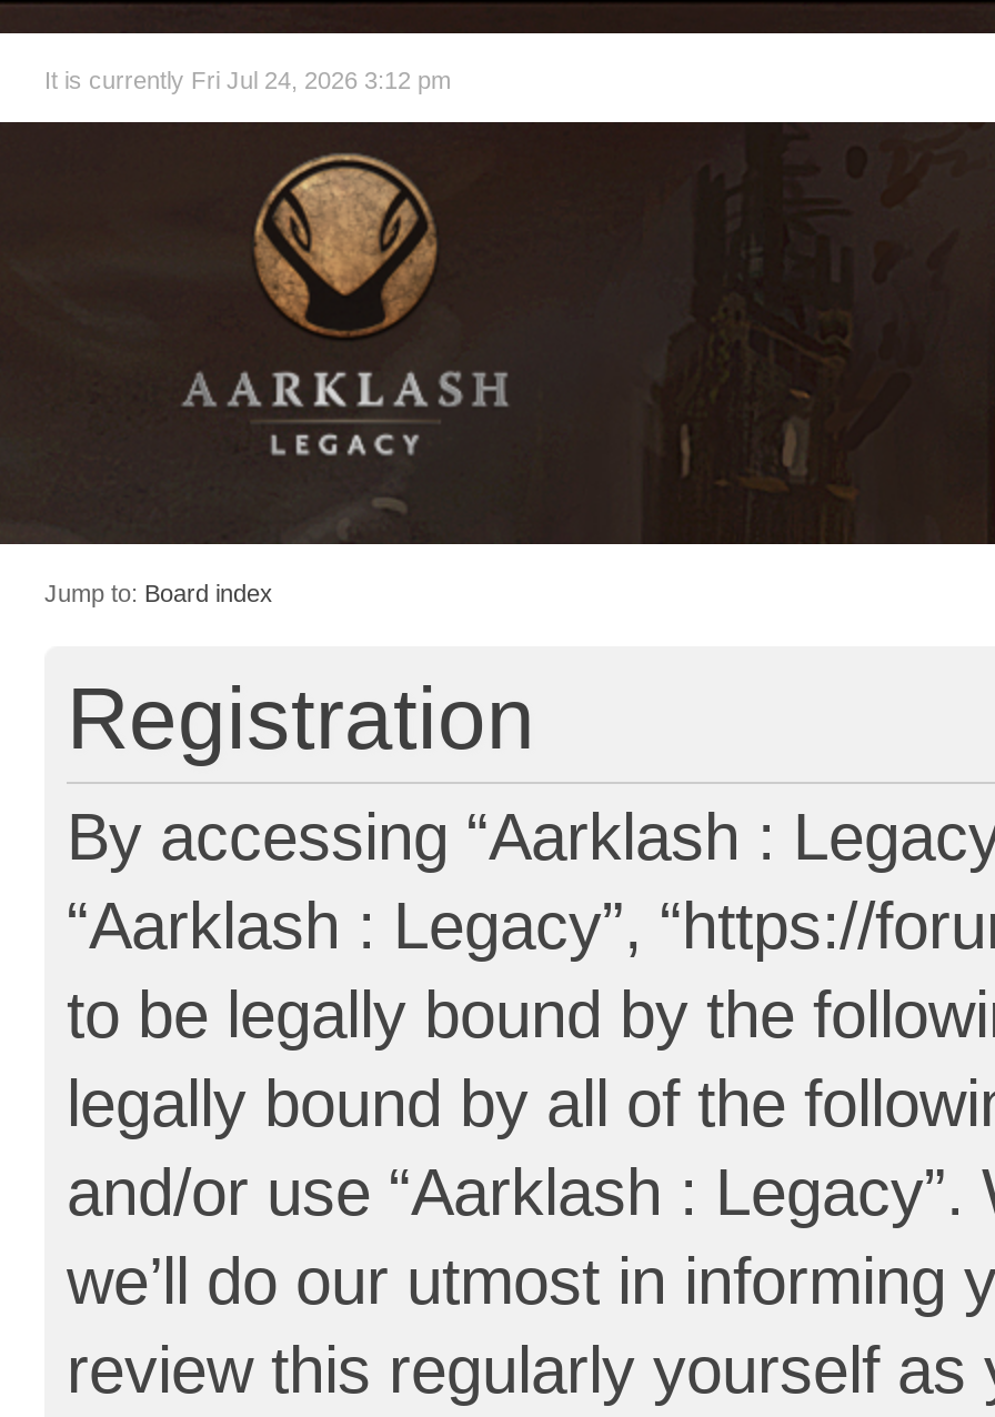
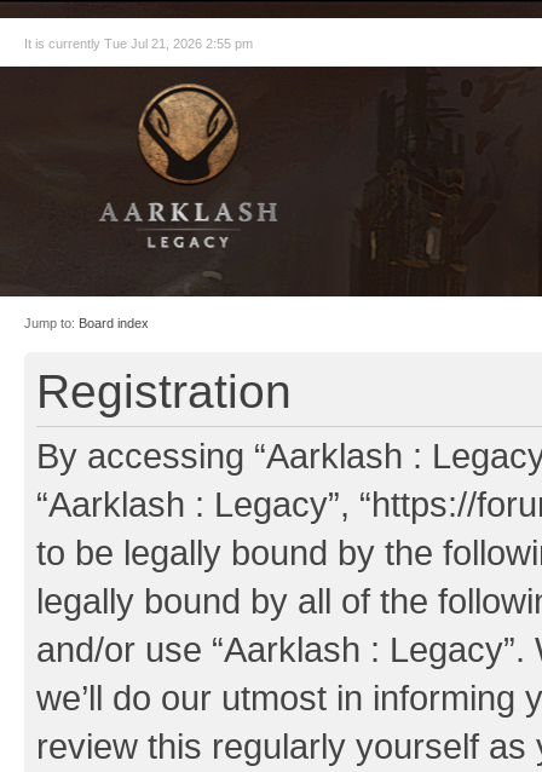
- It is currently Fri Jul 24, 2026 3:12 pm
+ It is currently Tue Jul 21, 2026 2:55 pm
